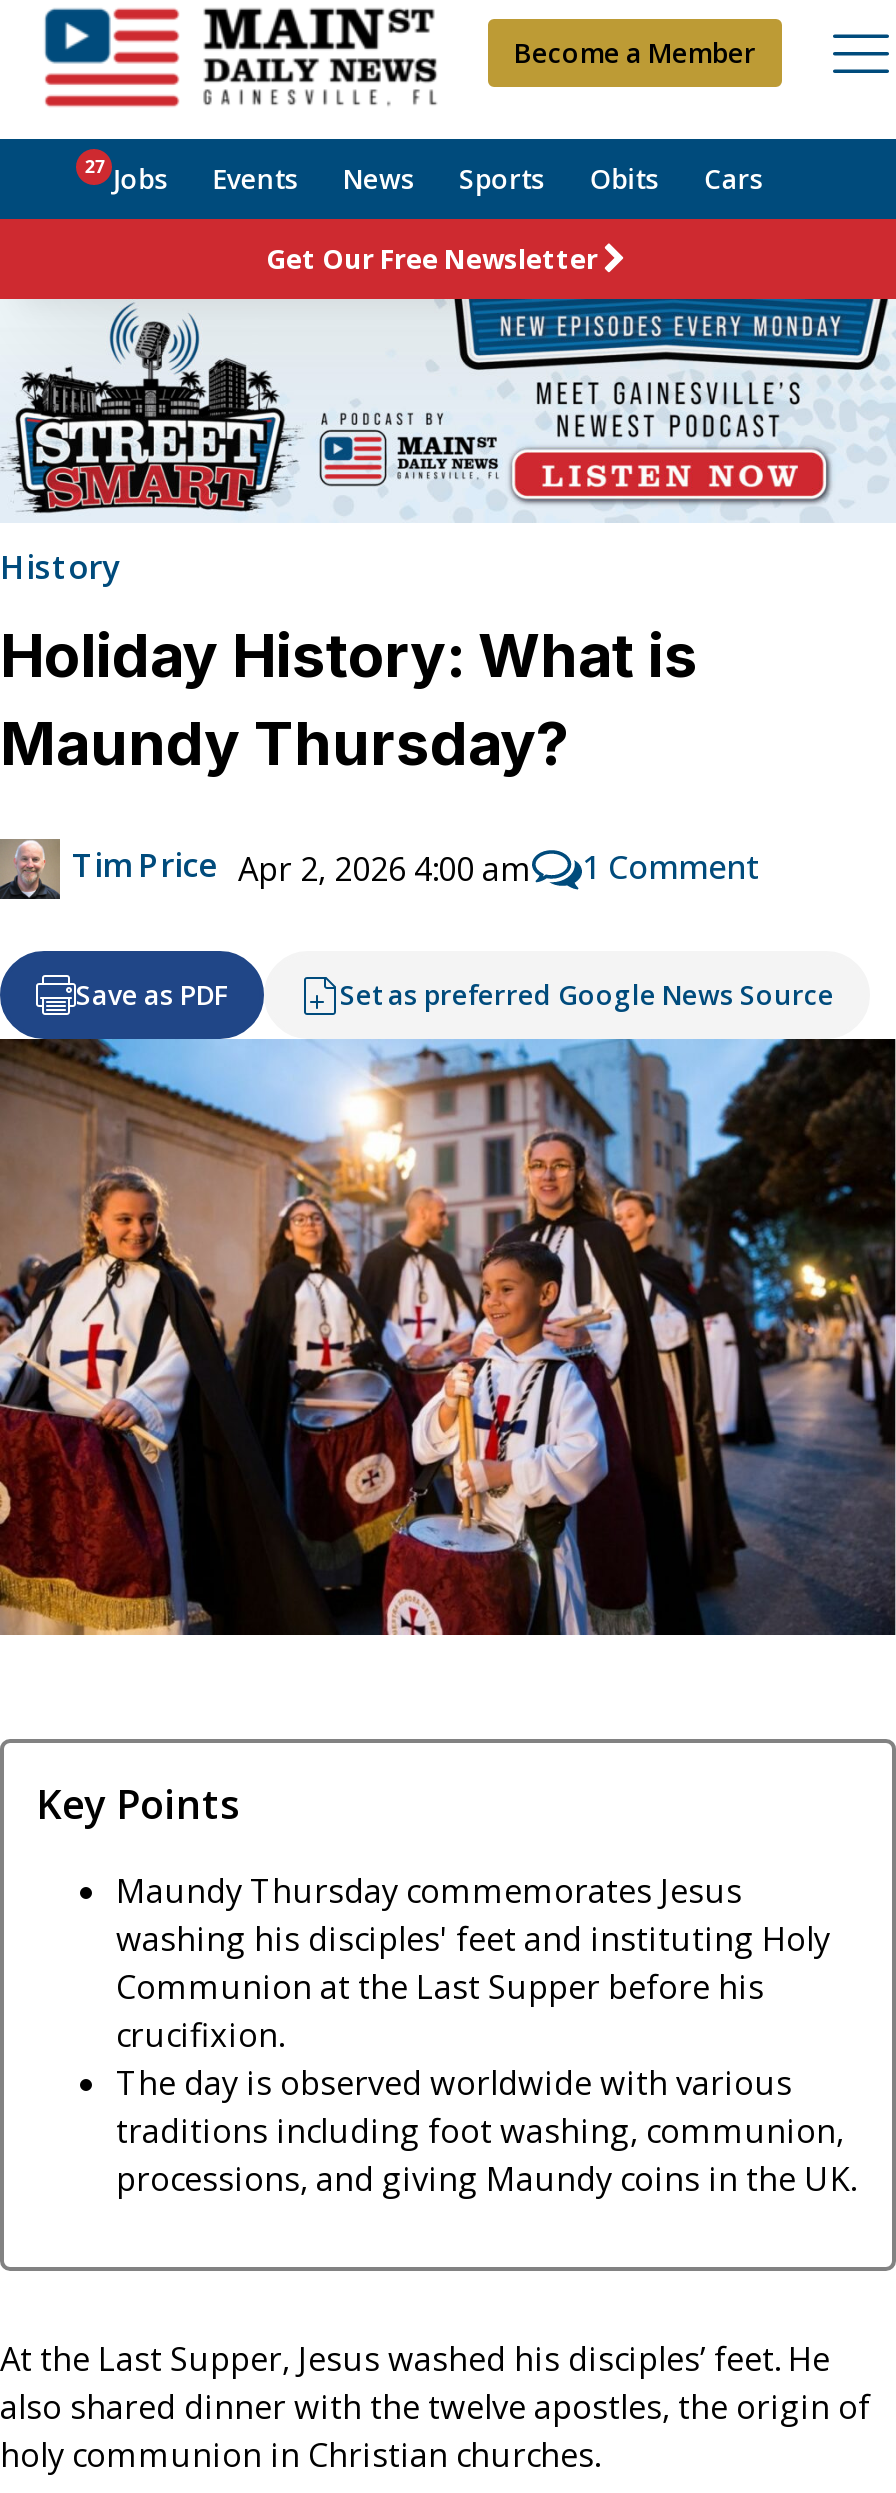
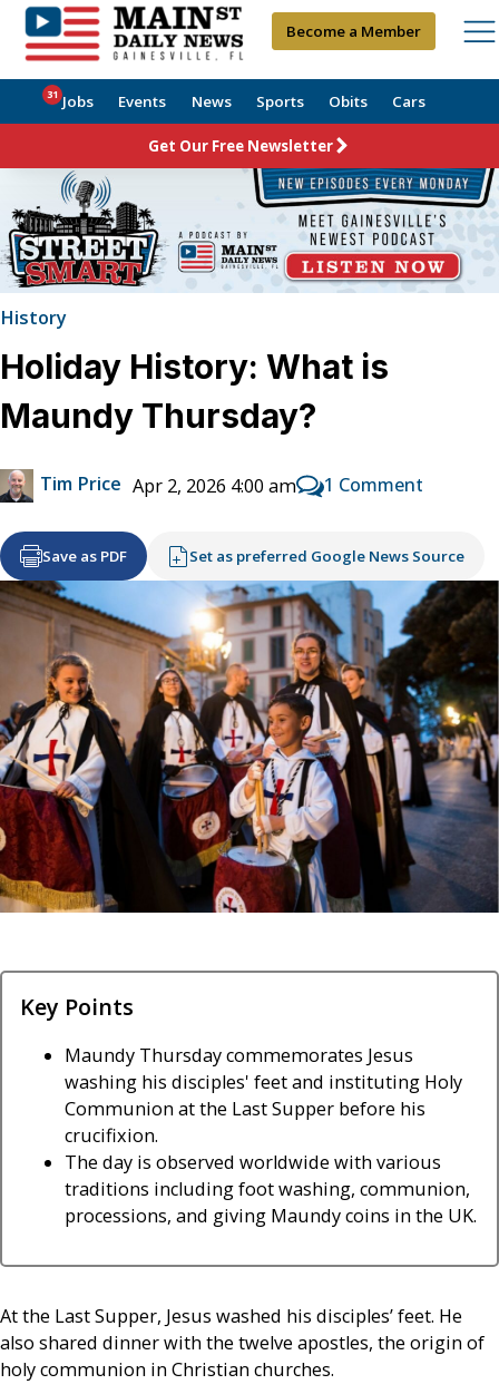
- 27 Jobs Events News Sports Obits Cars
+ 31 Jobs Events News Sports Obits Cars
